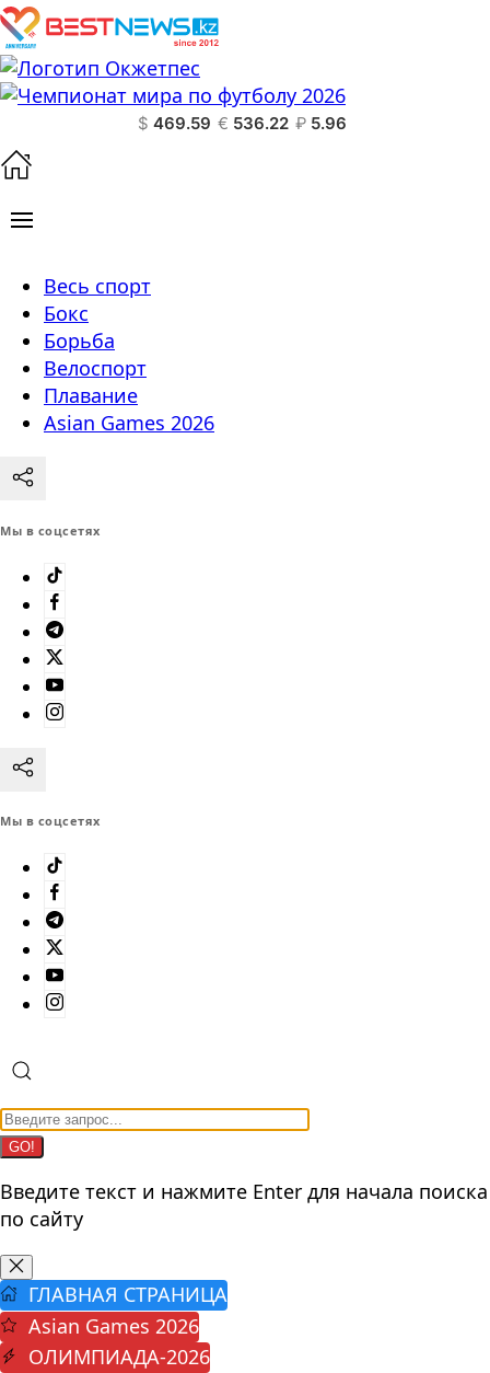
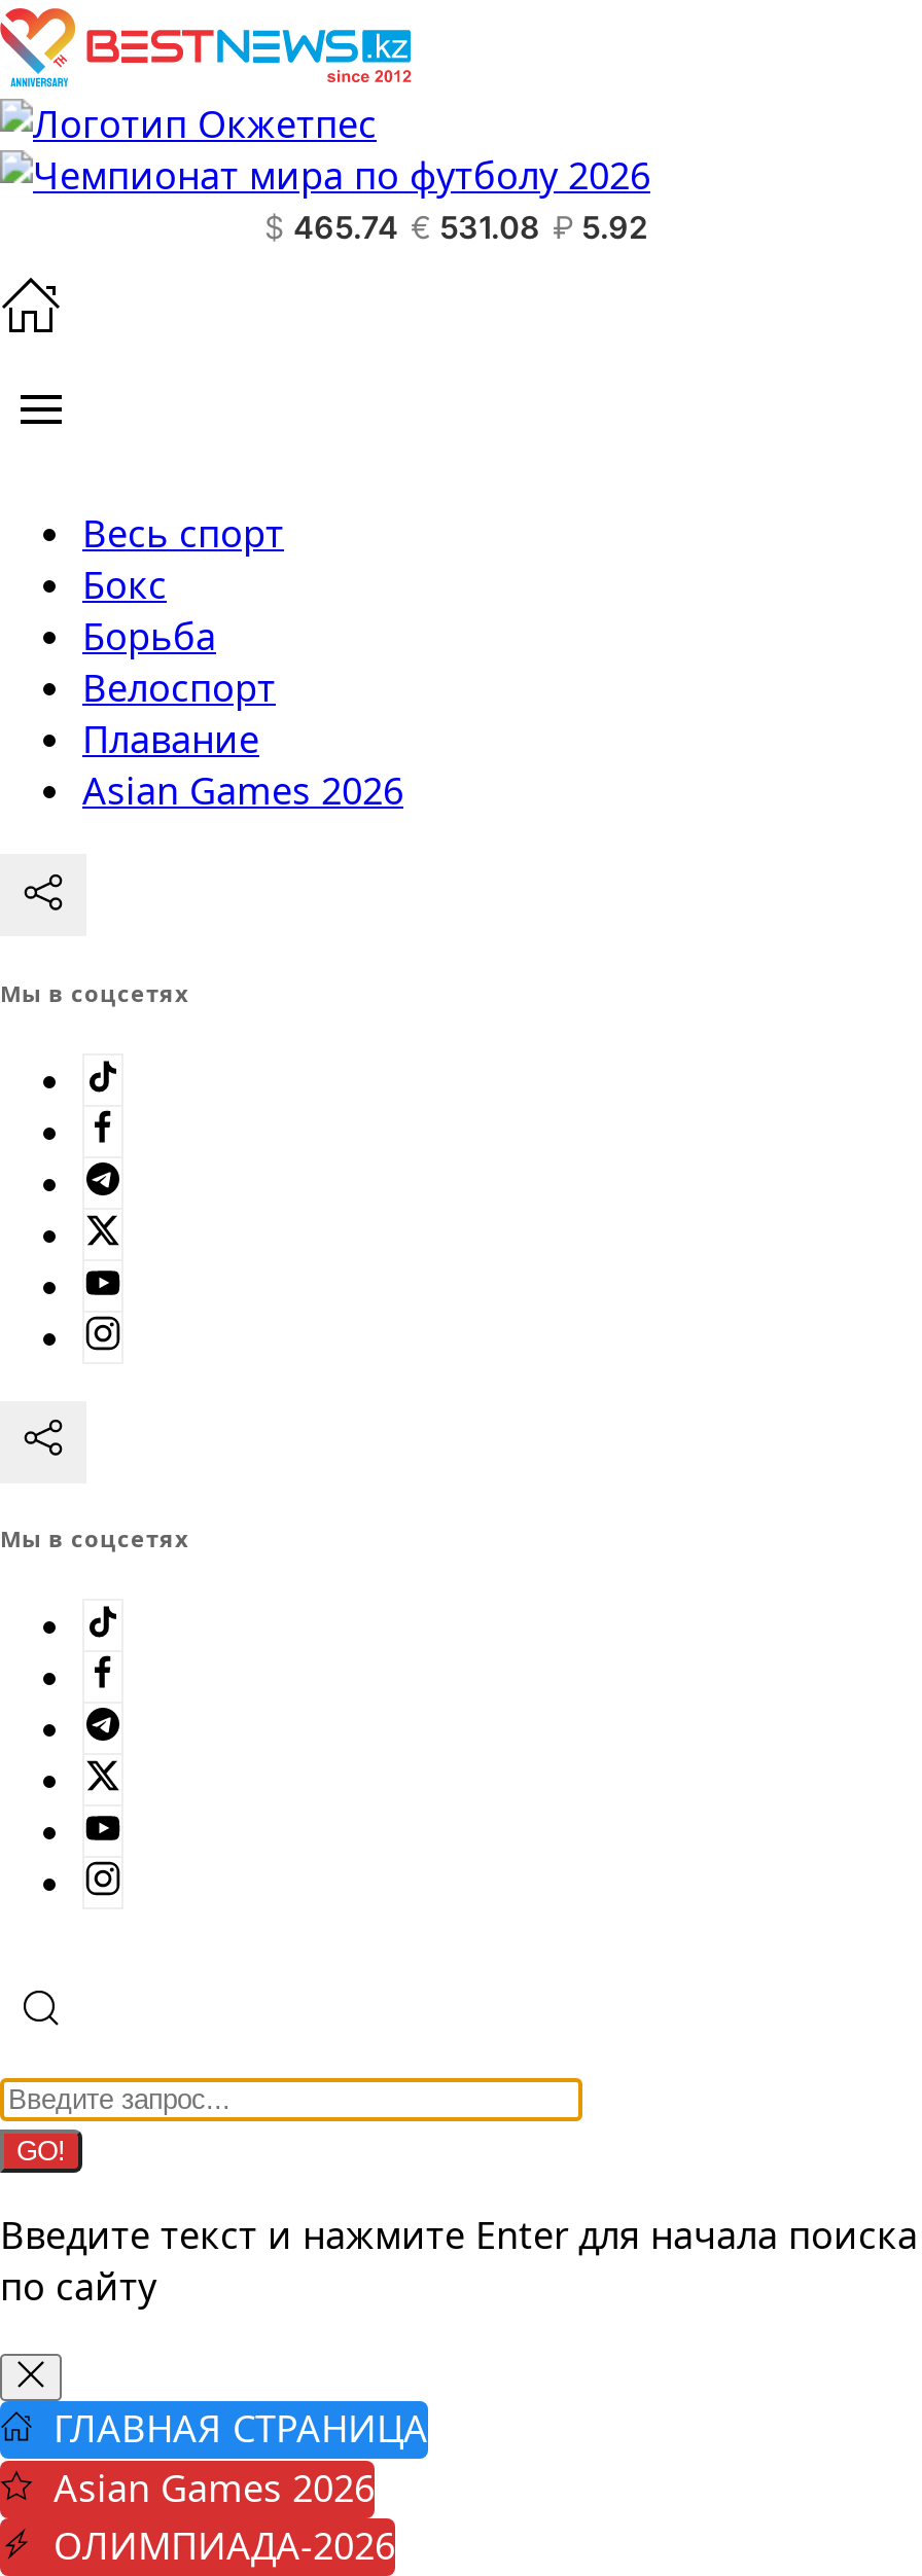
- $ 469.59 € 536.22 ₽ 5.96
+ $ 465.74 € 531.08 ₽ 5.92
